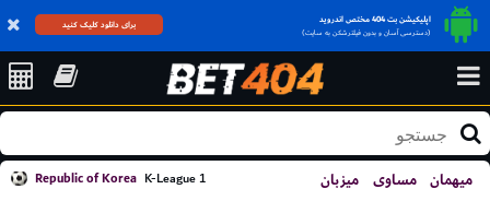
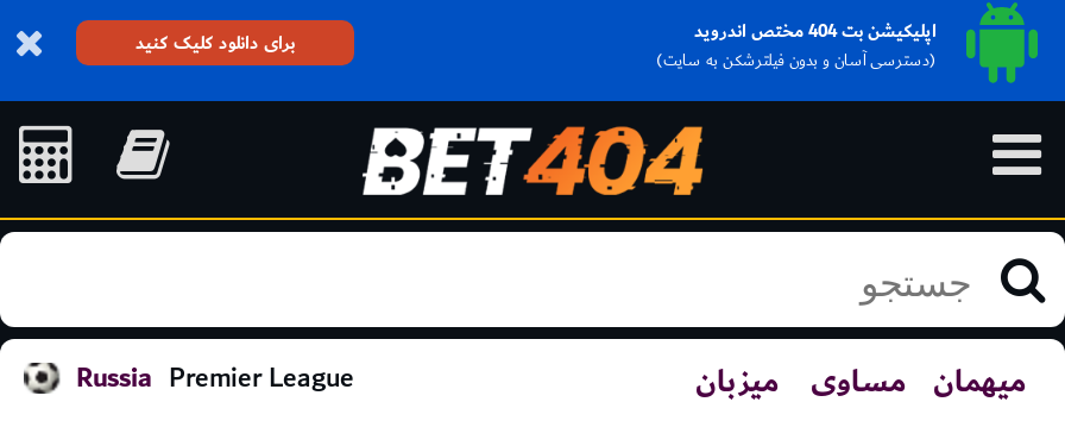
- Republic of Korea K-League 1
+ Russia Premier League
